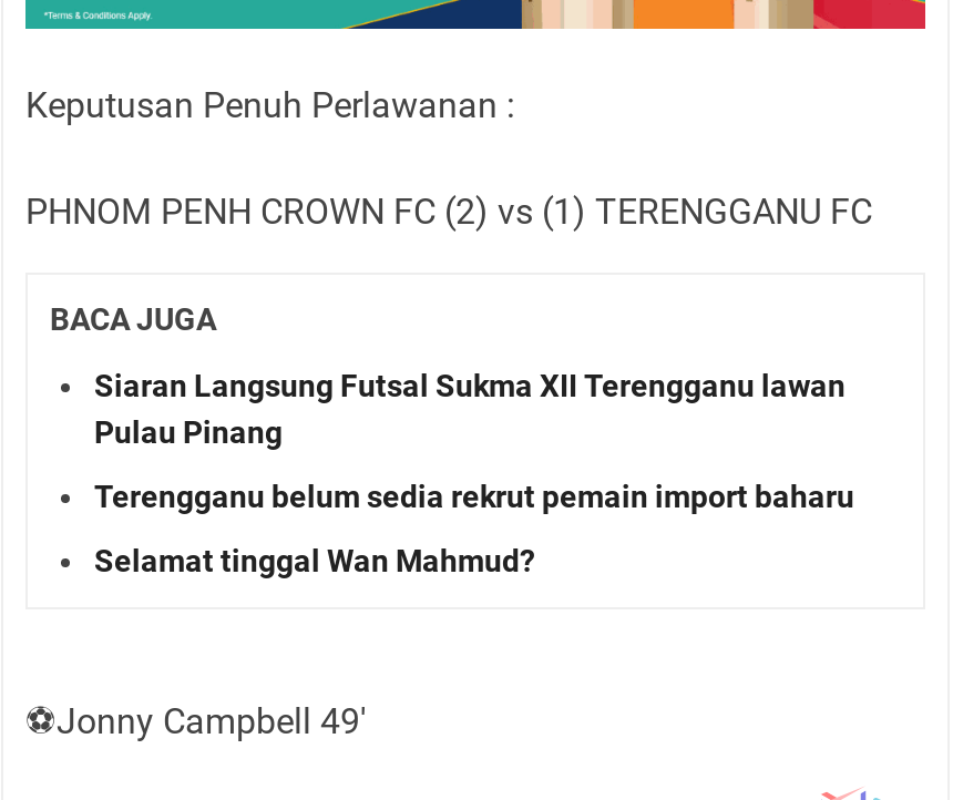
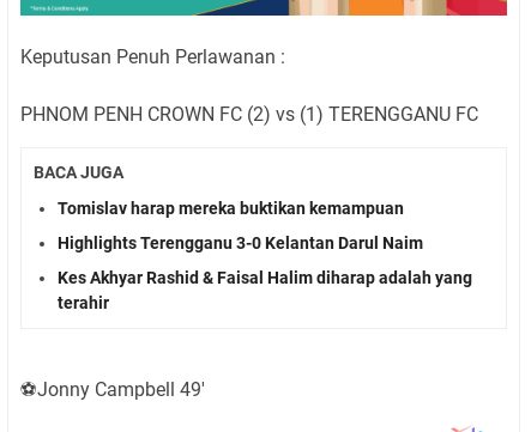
- Siaran Langsung Futsal Sukma XII Terengganu lawan
- Pulau Pinang
+ Tomislav harap mereka buktikan kemampuan

- Terengganu belum sedia rekrut pemain import baharu
+ Highlights Terengganu 3-0 Kelantan Darul Naim

- Selamat tinggal Wan Mahmud?
+ Kes Akhyar Rashid & Faisal Halim diharap adalah yang
+ terahir
